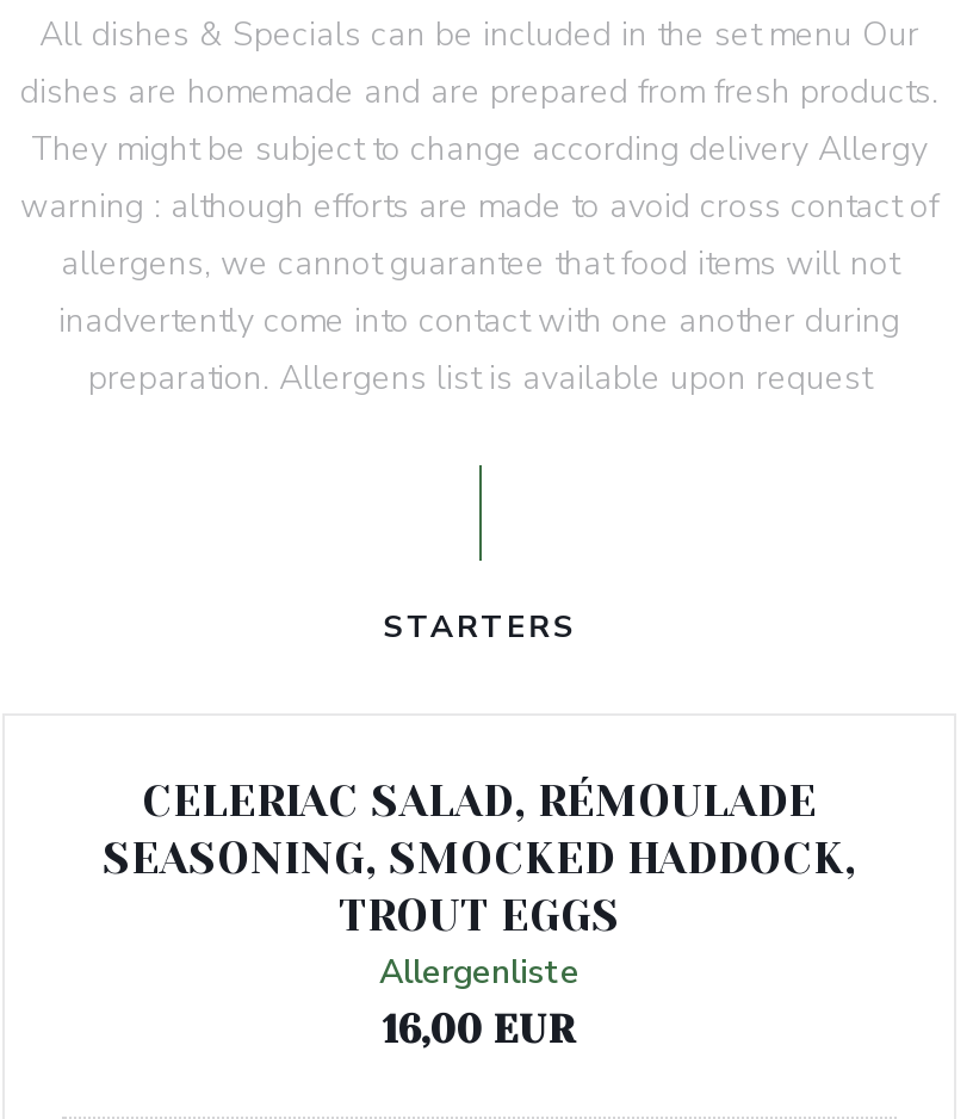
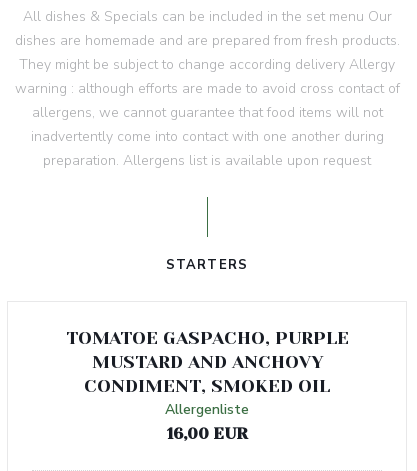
- CELERIAC SALAD, RÉMOULADE
- SEASONING, SMOCKED HADDOCK,
- TROUT EGGS
+ TOMATOE GASPACHO, PURPLE
+ MUSTARD AND ANCHOVY
+ CONDIMENT, SMOKED OIL
